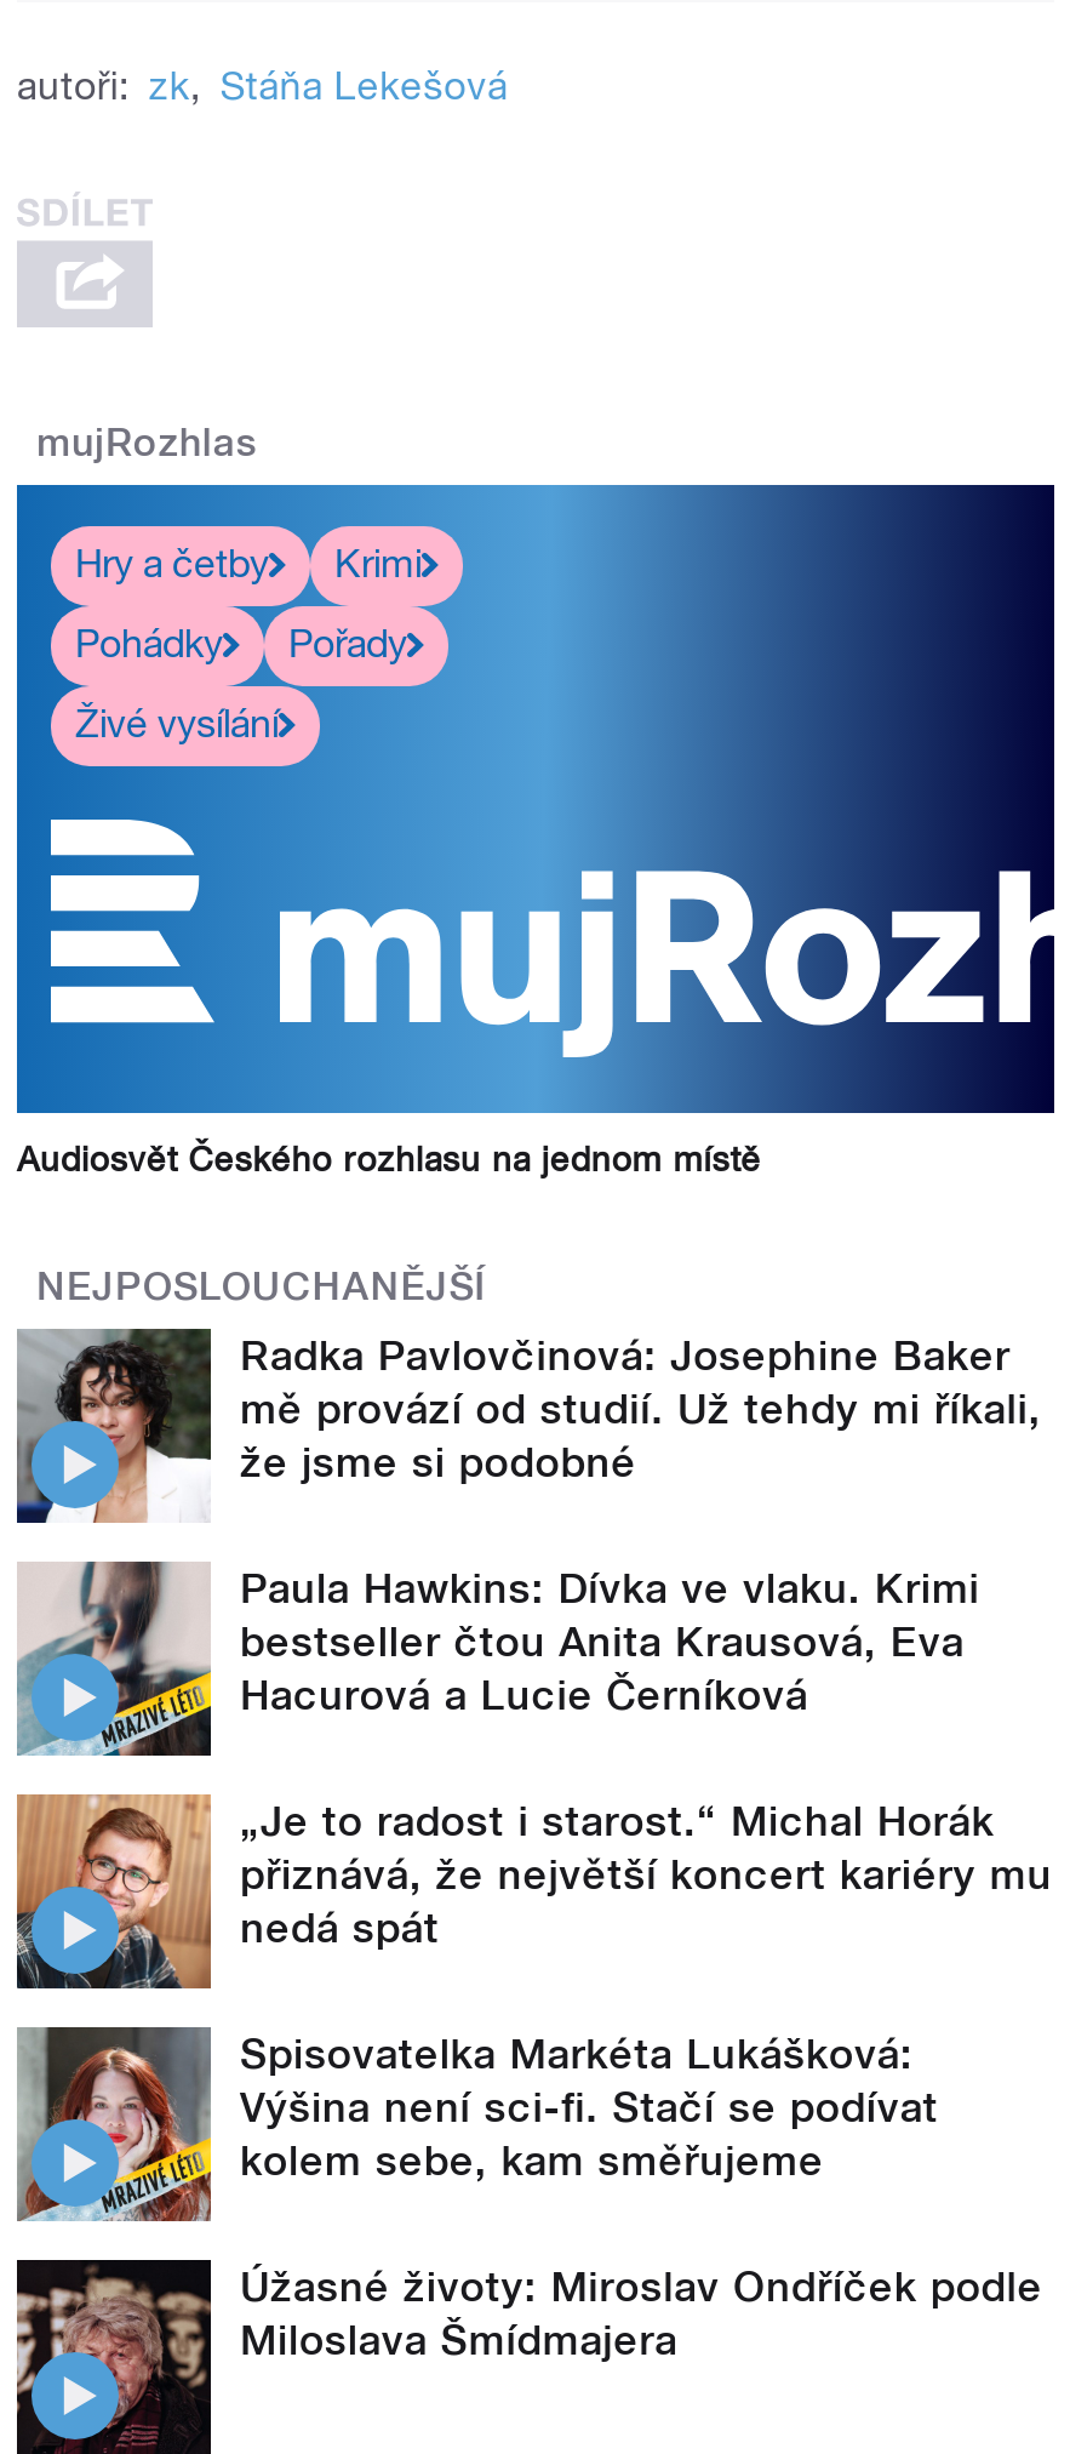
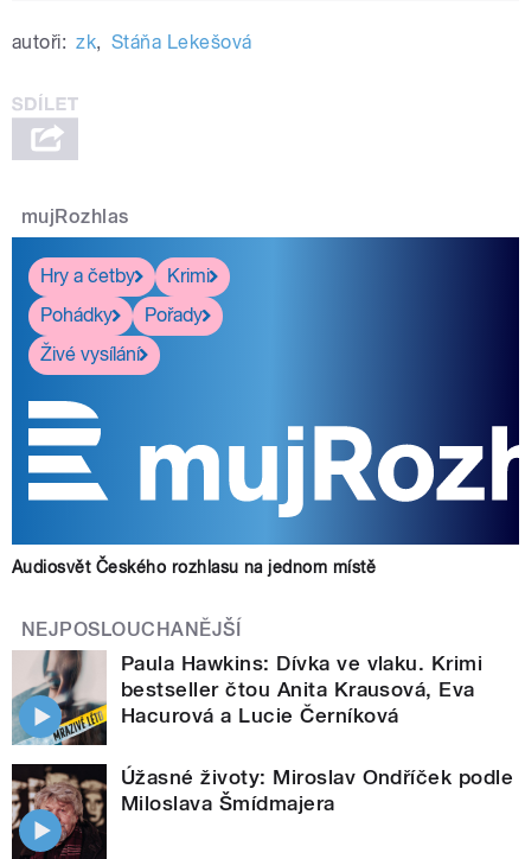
- [image]
- Radka Pavlovčinová: Josephine Baker
- mě provází od studií. Už tehdy mi říkali,
- že jsme si podobné

- [image]
- „Je to radost i starost.“ Michal Horák
- přiznává, že největší koncert kariéry mu
- nedá spát
- Spisovatelka Markéta Lukášková:
- Výšina není sci-fi. Stačí se podívat
- kolem sebe, kam směřujeme

- [image]
